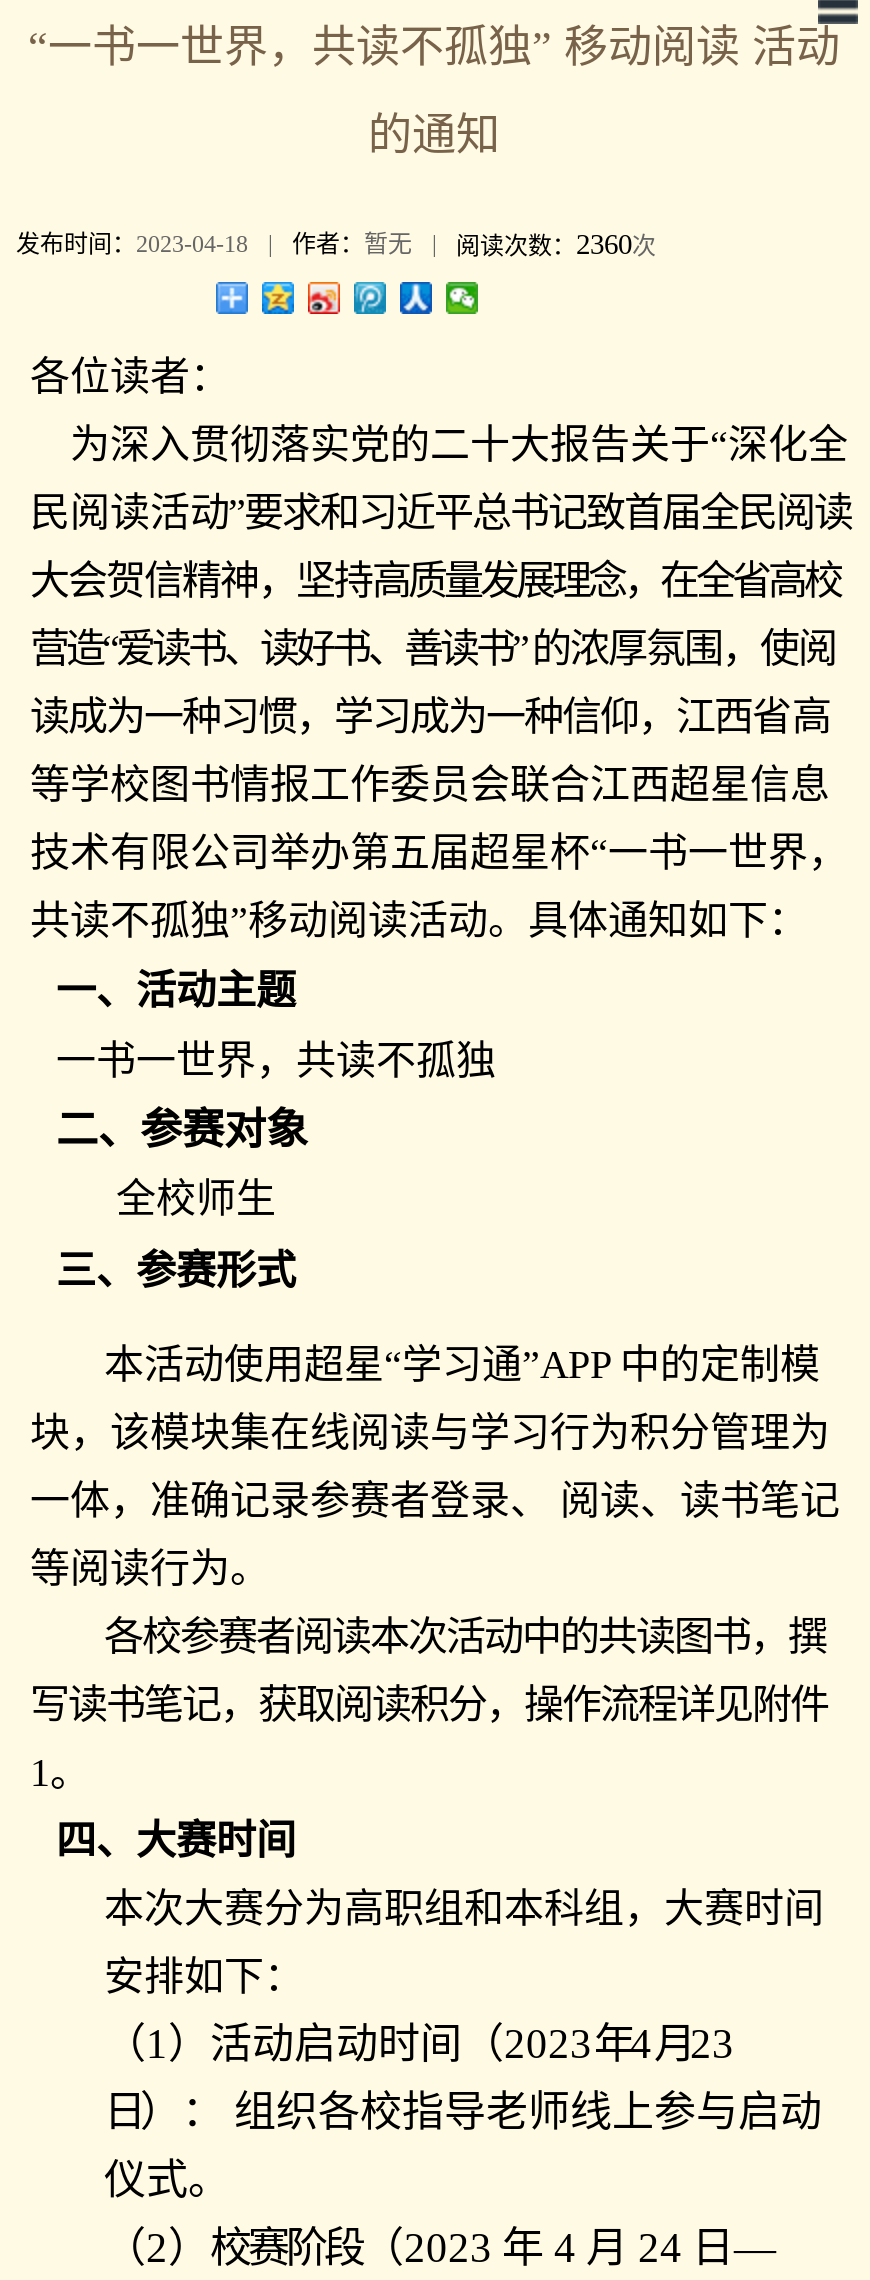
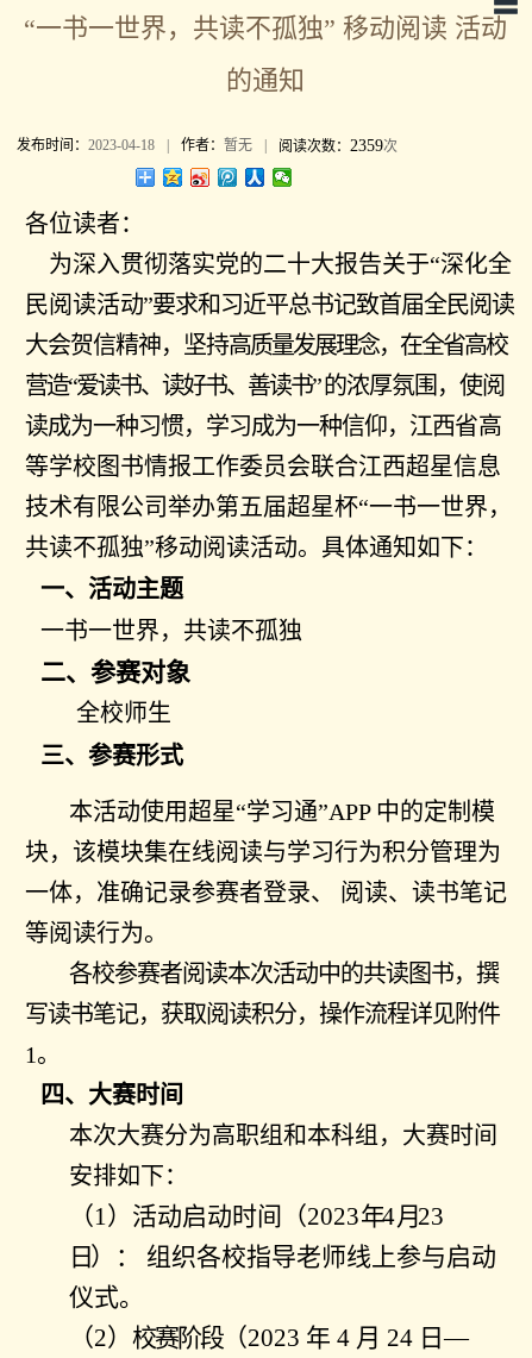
- 发布时间：2023-04-18 作者：暂无 阅读次数：2360次
+ 发布时间：2023-04-18 作者：暂无 阅读次数：2359次
